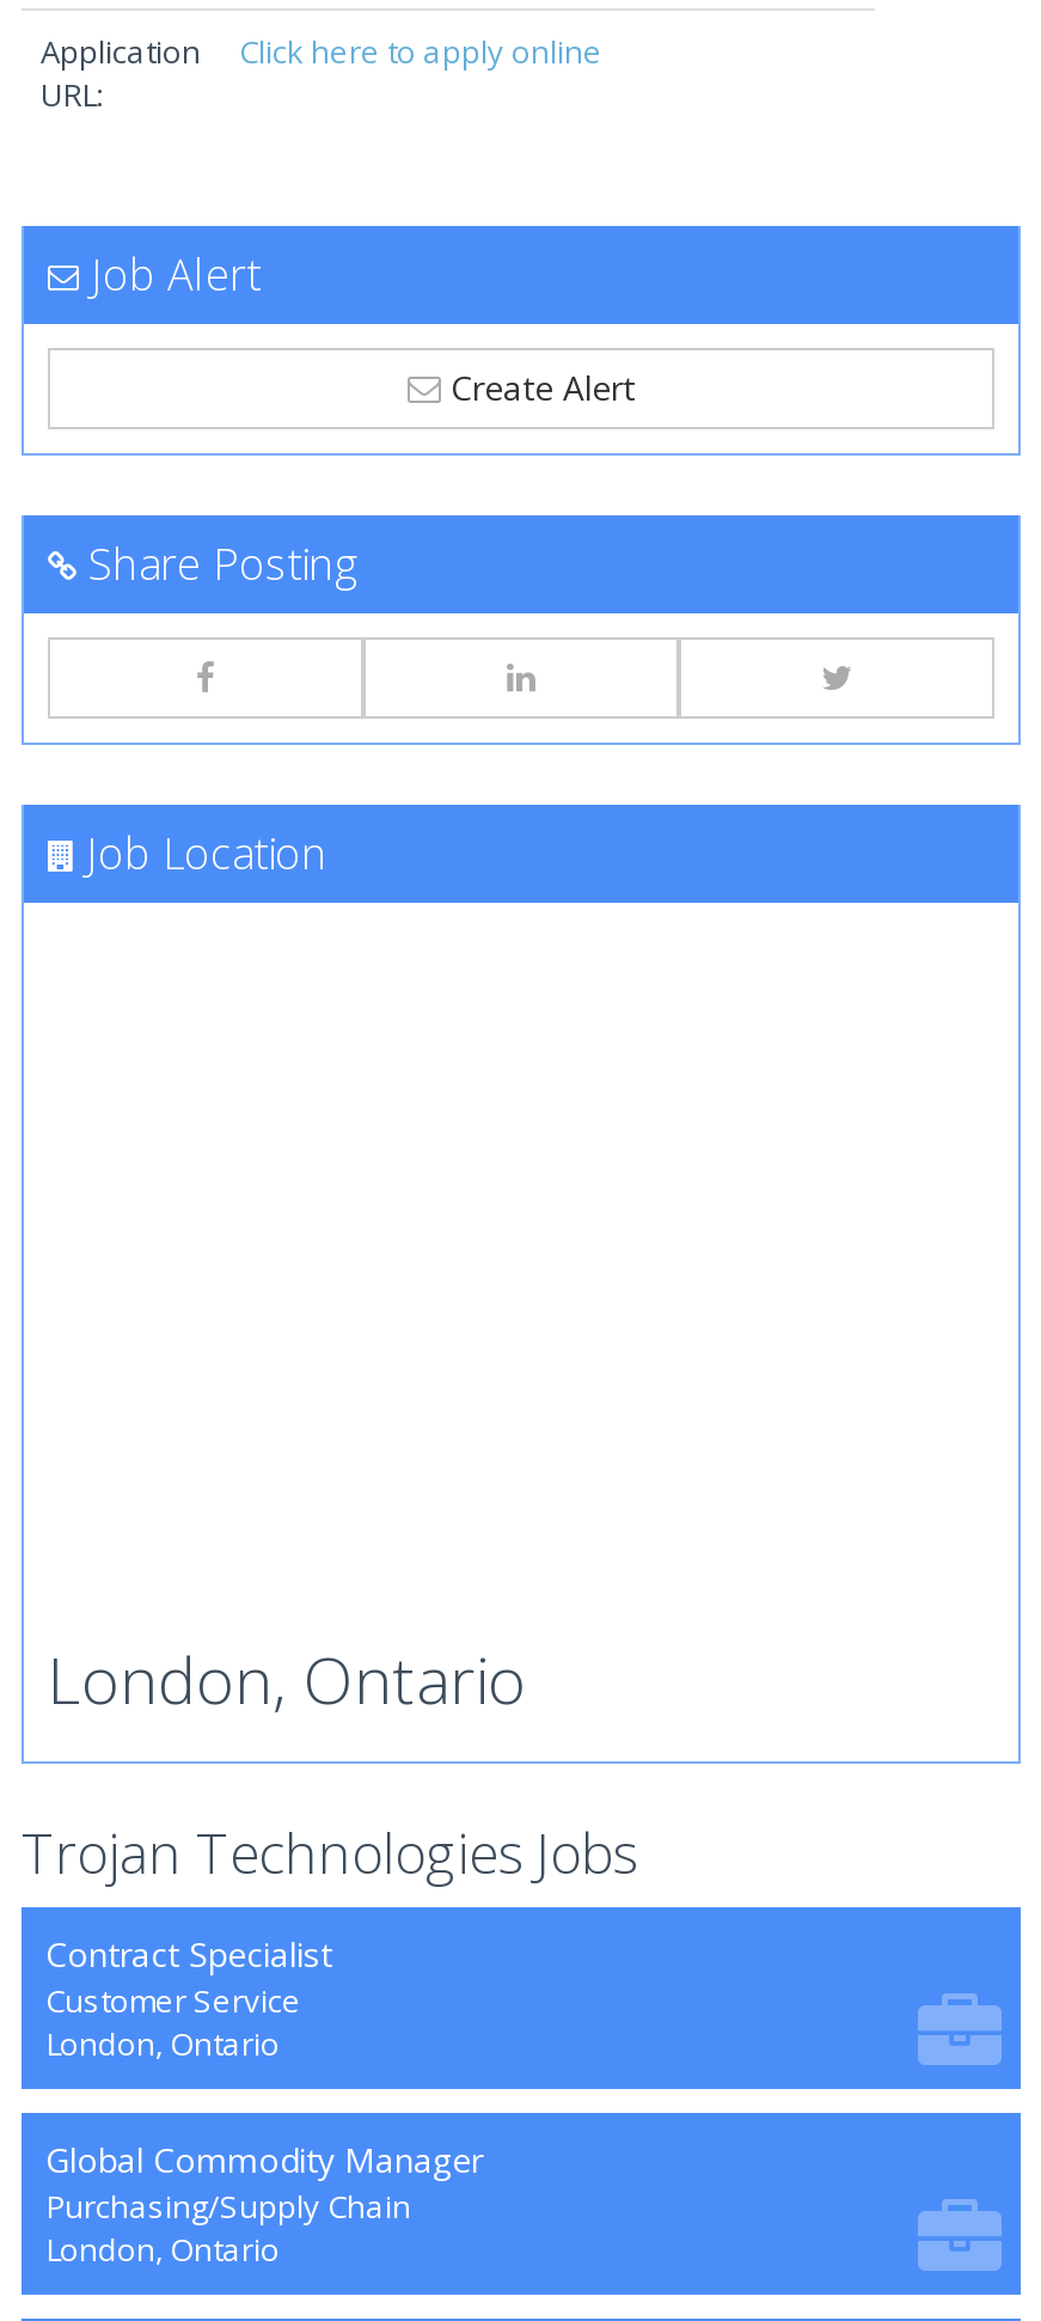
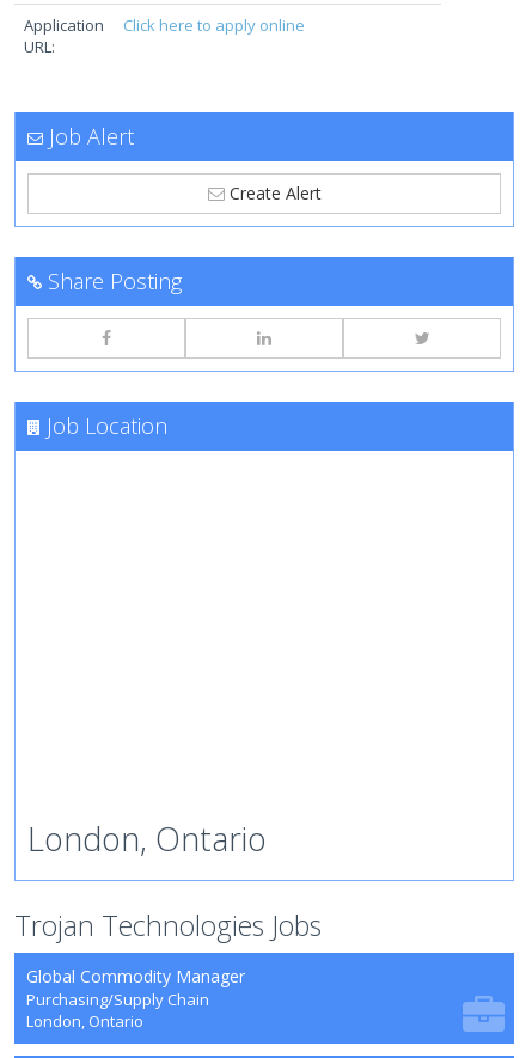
- Contract Specialist
- Customer Service
- London, Ontario
